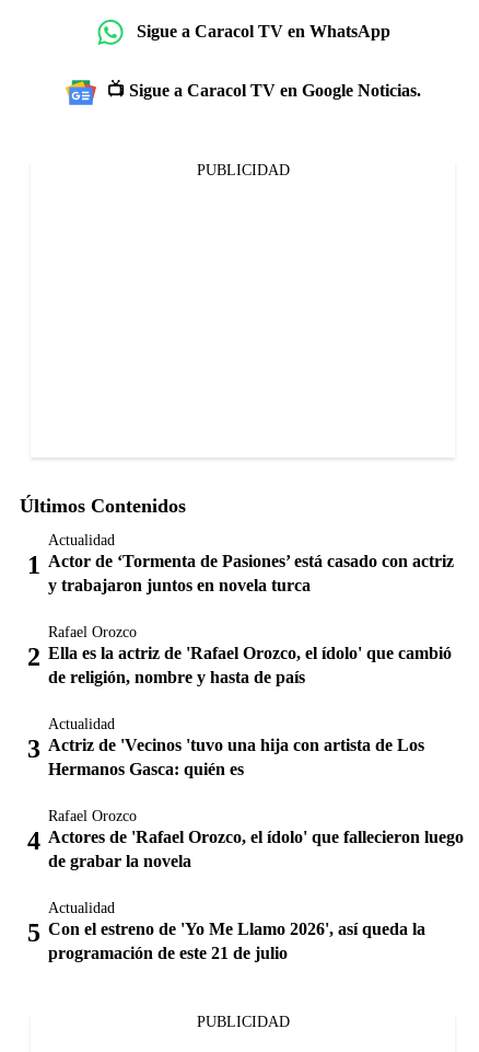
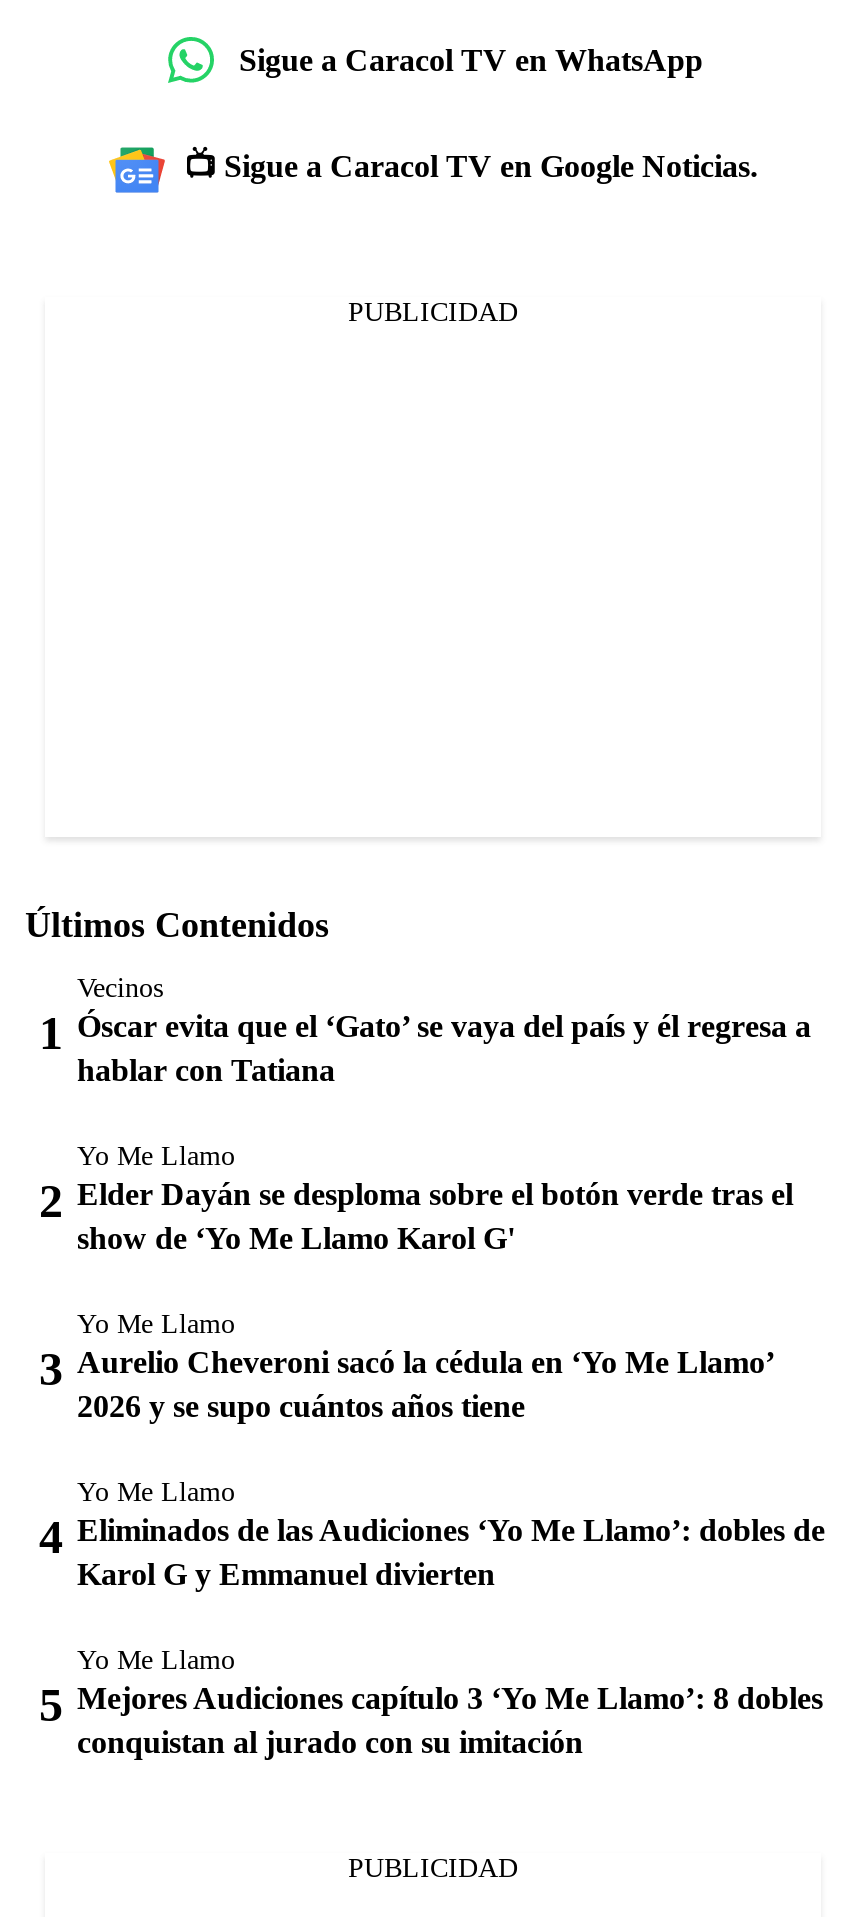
- Actualidad
- Actor de ‘Tormenta de Pasiones’ está casado con actriz
- y trabajaron juntos en novela turca
+ Vecinos
+ Óscar evita que el ‘Gato’ se vaya del país y él regresa a
+ hablar con Tatiana

- Rafael Orozco
- Ella es la actriz de 'Rafael Orozco, el ídolo' que cambió
- de religión, nombre y hasta de país
+ Yo Me Llamo
+ Elder Dayán se desploma sobre el botón verde tras el
+ show de ‘Yo Me Llamo Karol G'

- Actualidad
- Actriz de 'Vecinos 'tuvo una hija con artista de Los
- Hermanos Gasca: quién es
+ Yo Me Llamo
+ Aurelio Cheveroni sacó la cédula en ‘Yo Me Llamo’
+ 2026 y se supo cuántos años tiene

- Rafael Orozco
- Actores de 'Rafael Orozco, el ídolo' que fallecieron luego
- de grabar la novela
+ Yo Me Llamo
+ Eliminados de las Audiciones ‘Yo Me Llamo’: dobles de
+ Karol G y Emmanuel divierten

- Actualidad
- Con el estreno de 'Yo Me Llamo 2026', así queda la
- programación de este 21 de julio
+ Yo Me Llamo
+ Mejores Audiciones capítulo 3 ‘Yo Me Llamo’: 8 dobles
+ conquistan al jurado con su imitación
